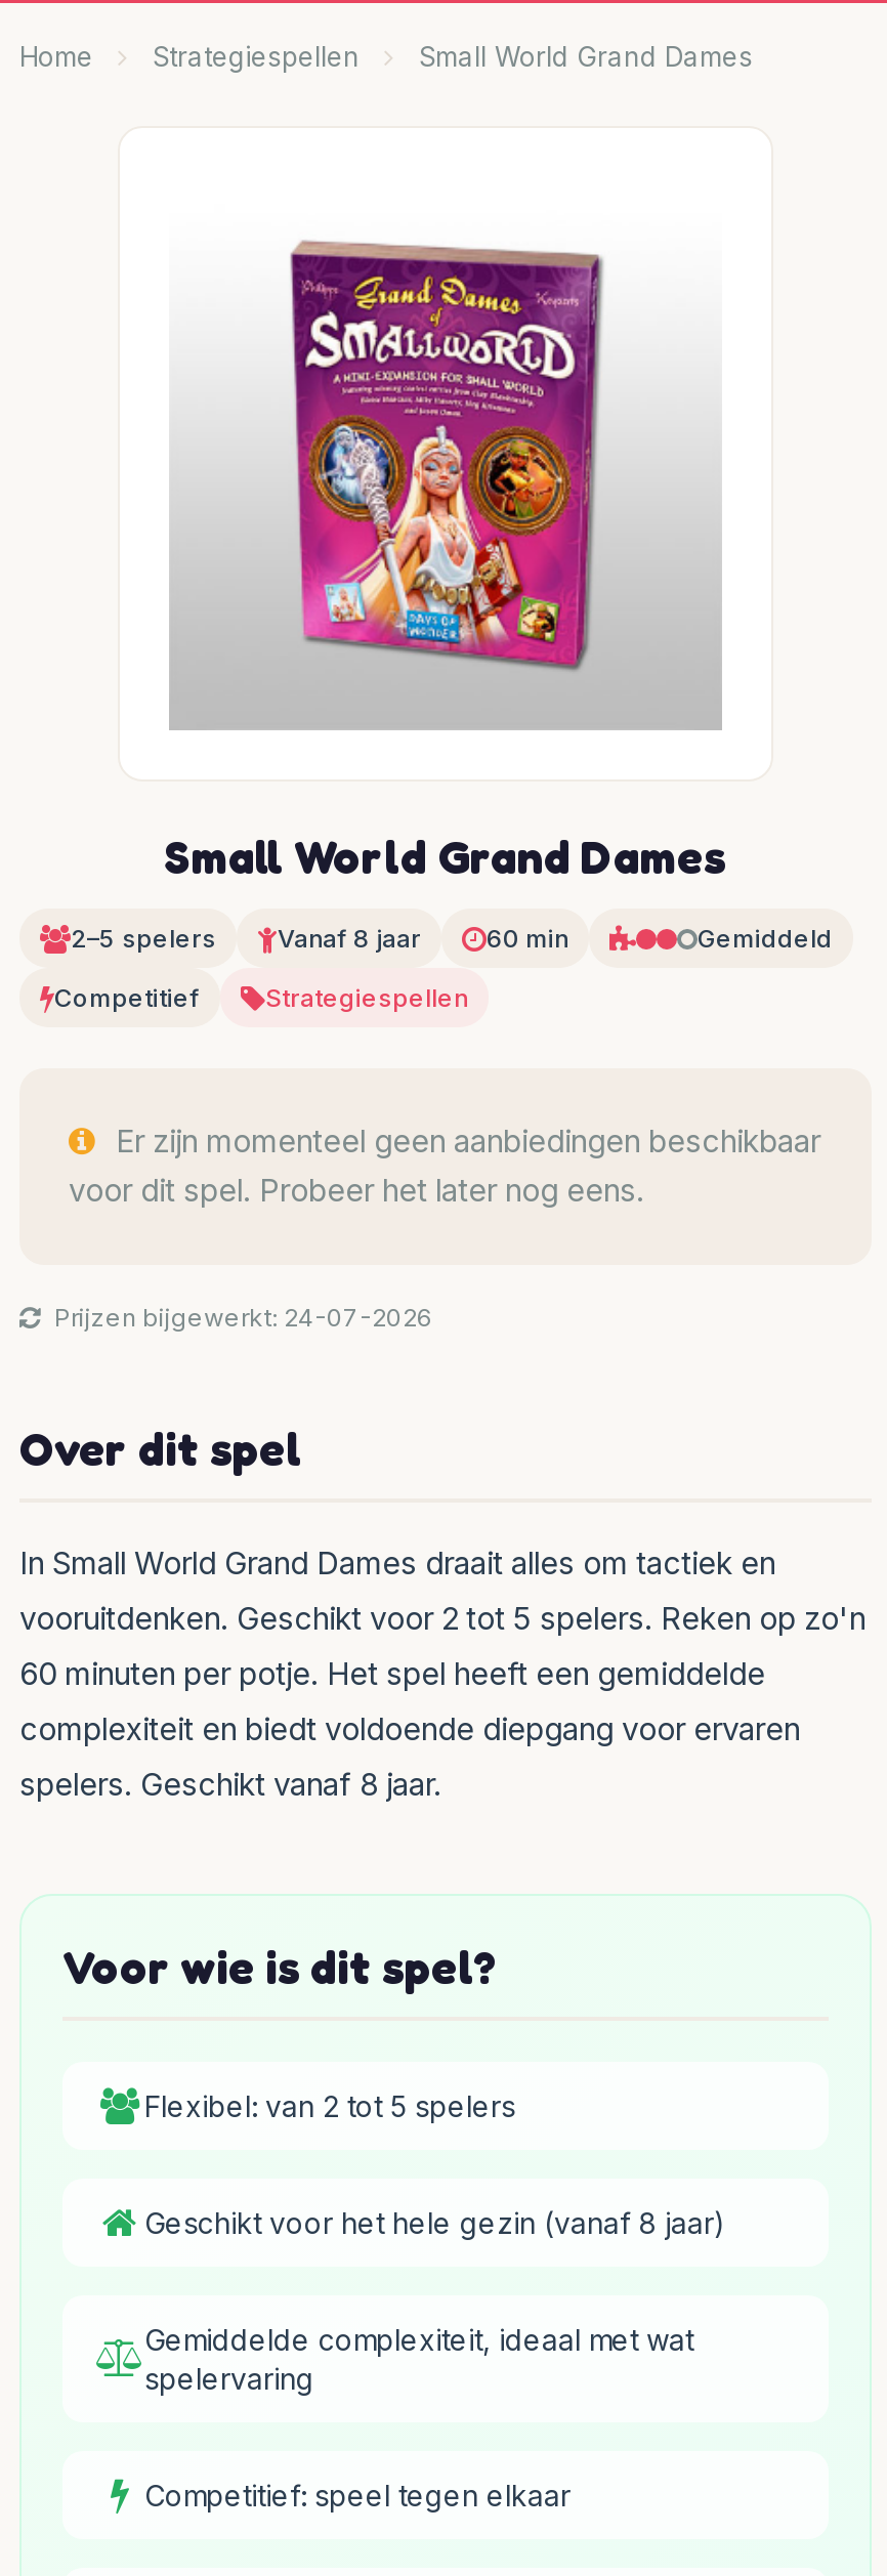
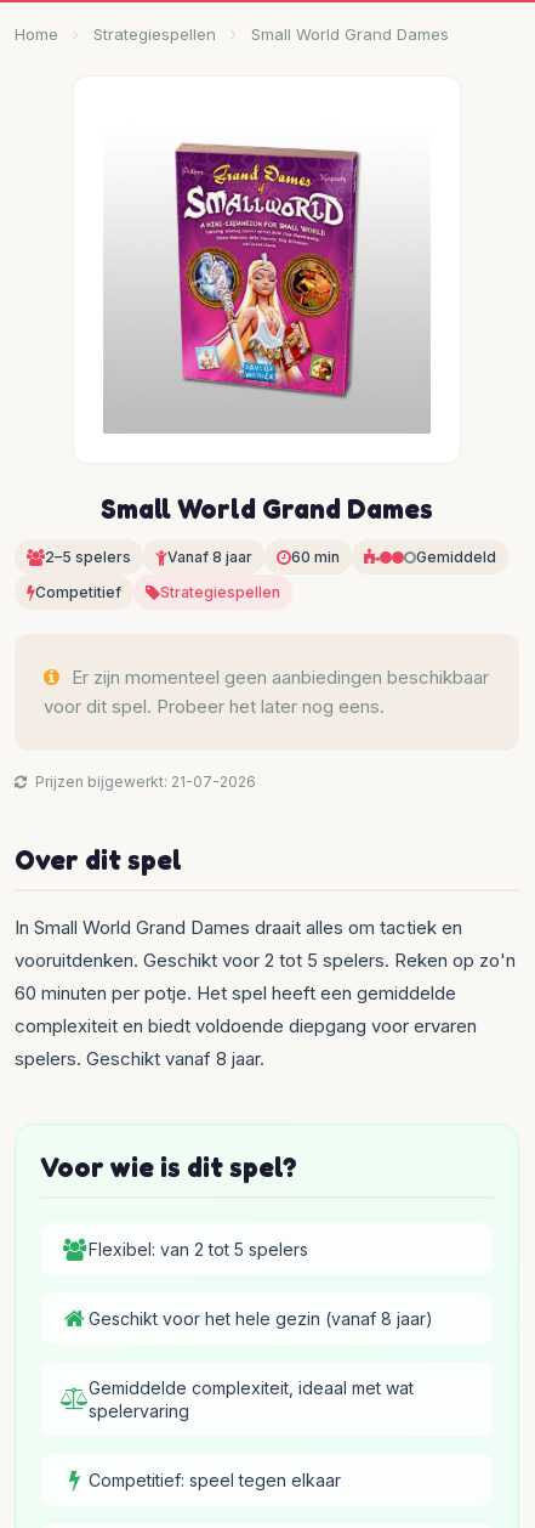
- Prijzen bijgewerkt: 24-07-2026
+ Prijzen bijgewerkt: 21-07-2026
